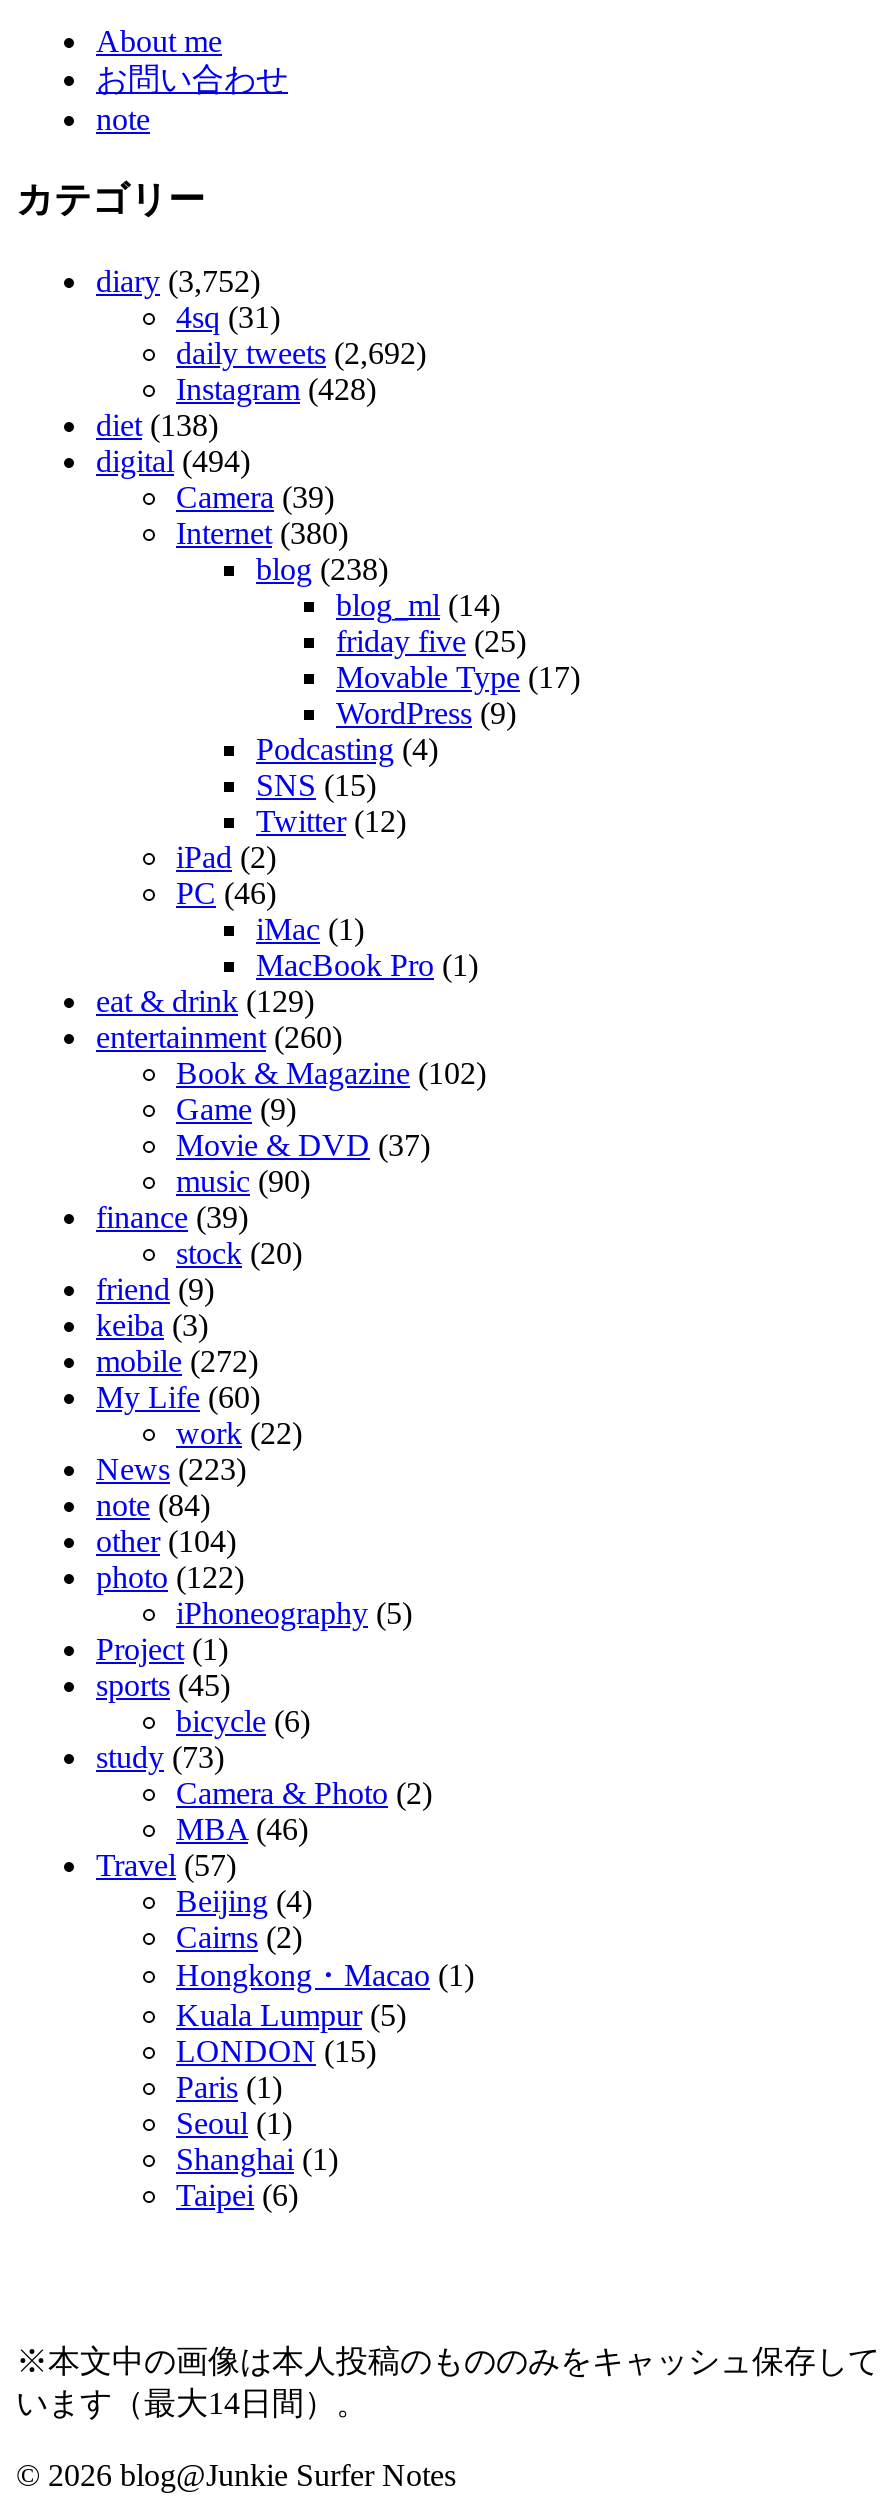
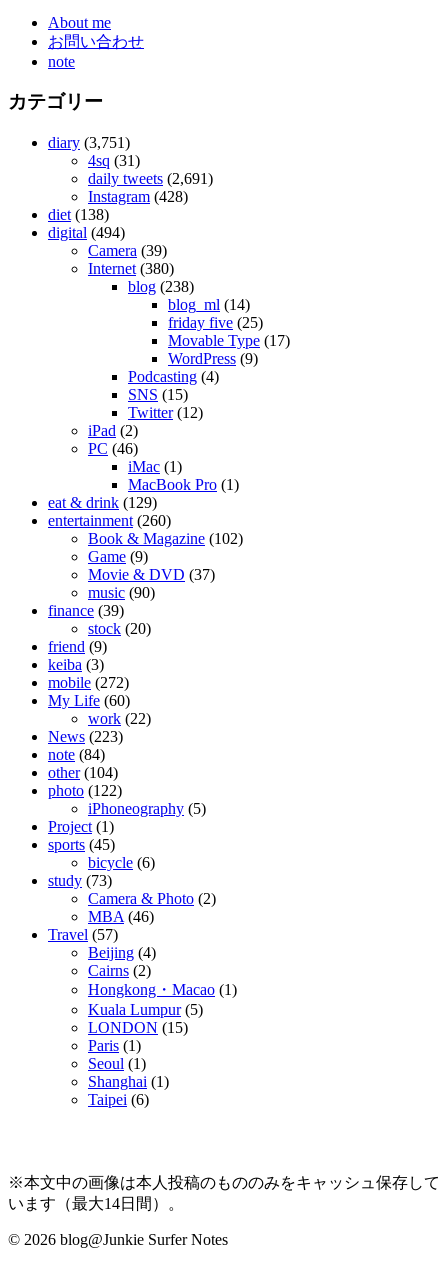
- diary (3,752)
+ diary (3,751)

- daily tweets (2,692)
+ daily tweets (2,691)
